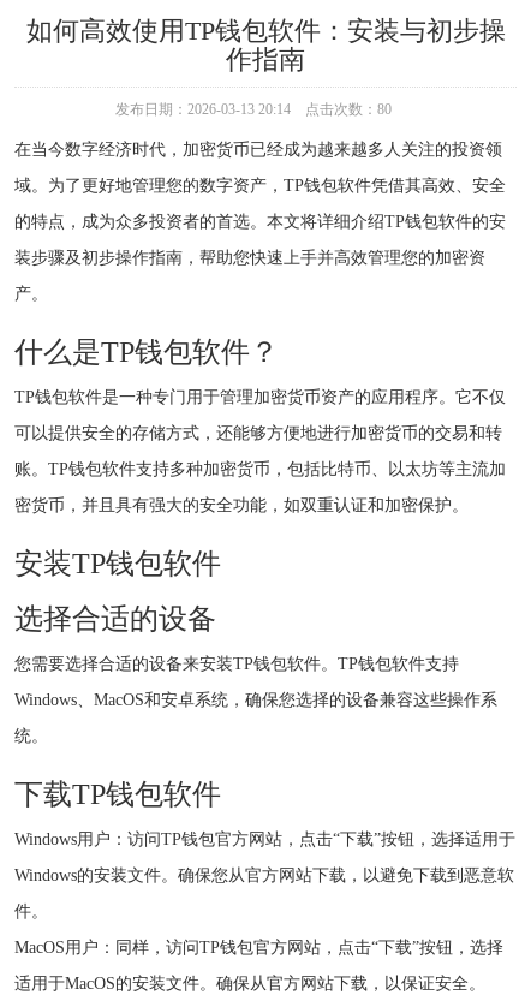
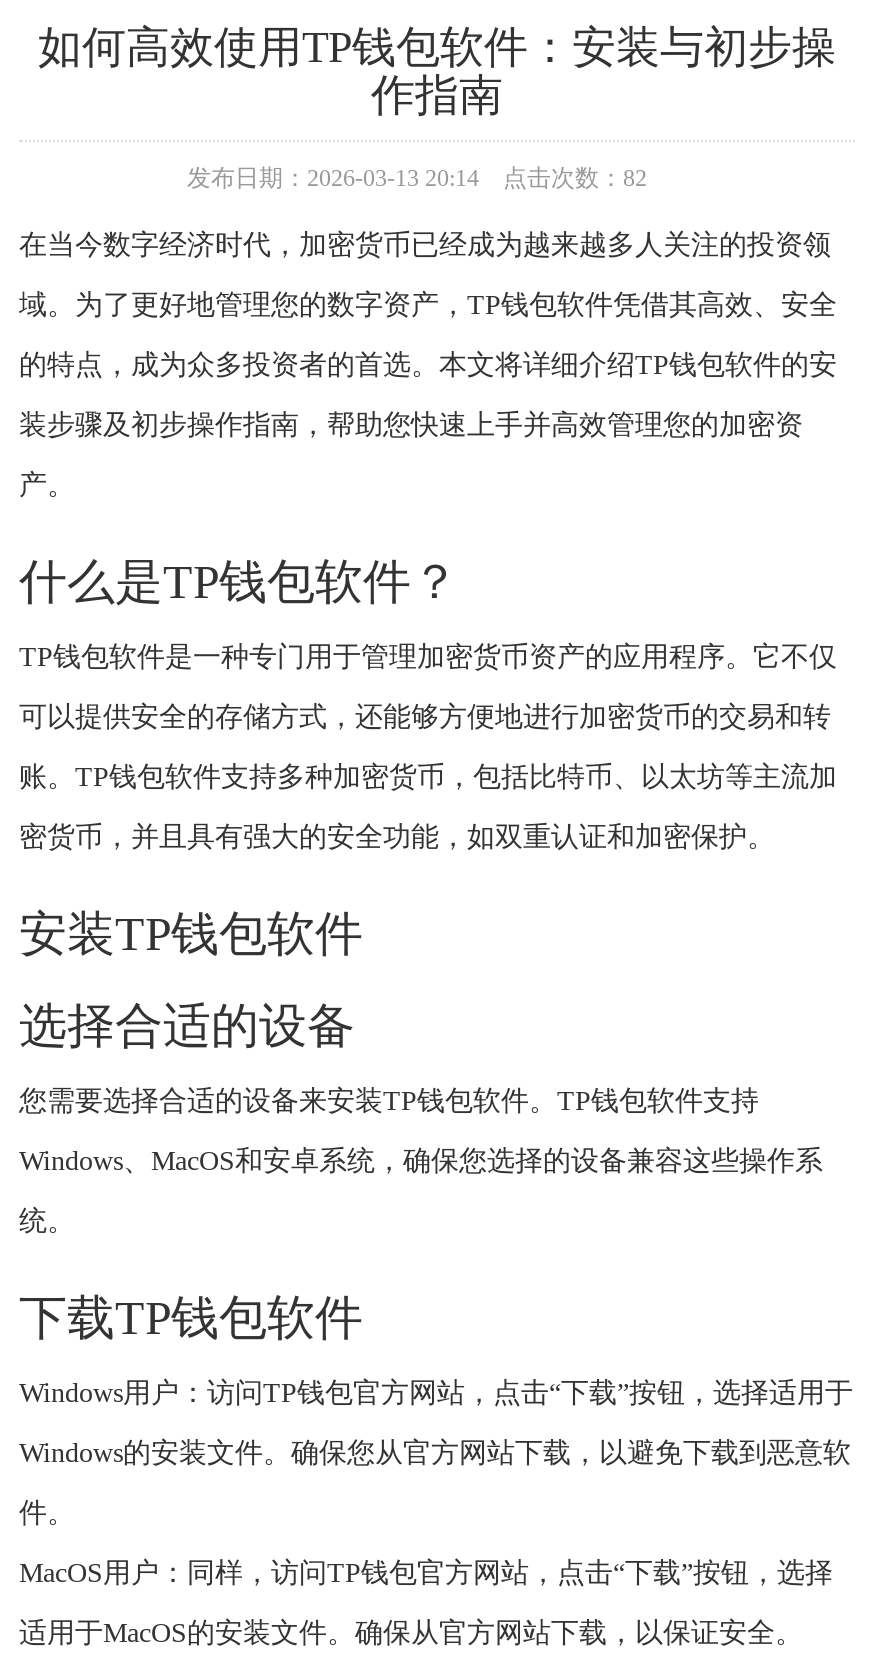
- 发布日期：2026-03-13 20:14 点击次数：80
+ 发布日期：2026-03-13 20:14 点击次数：82
